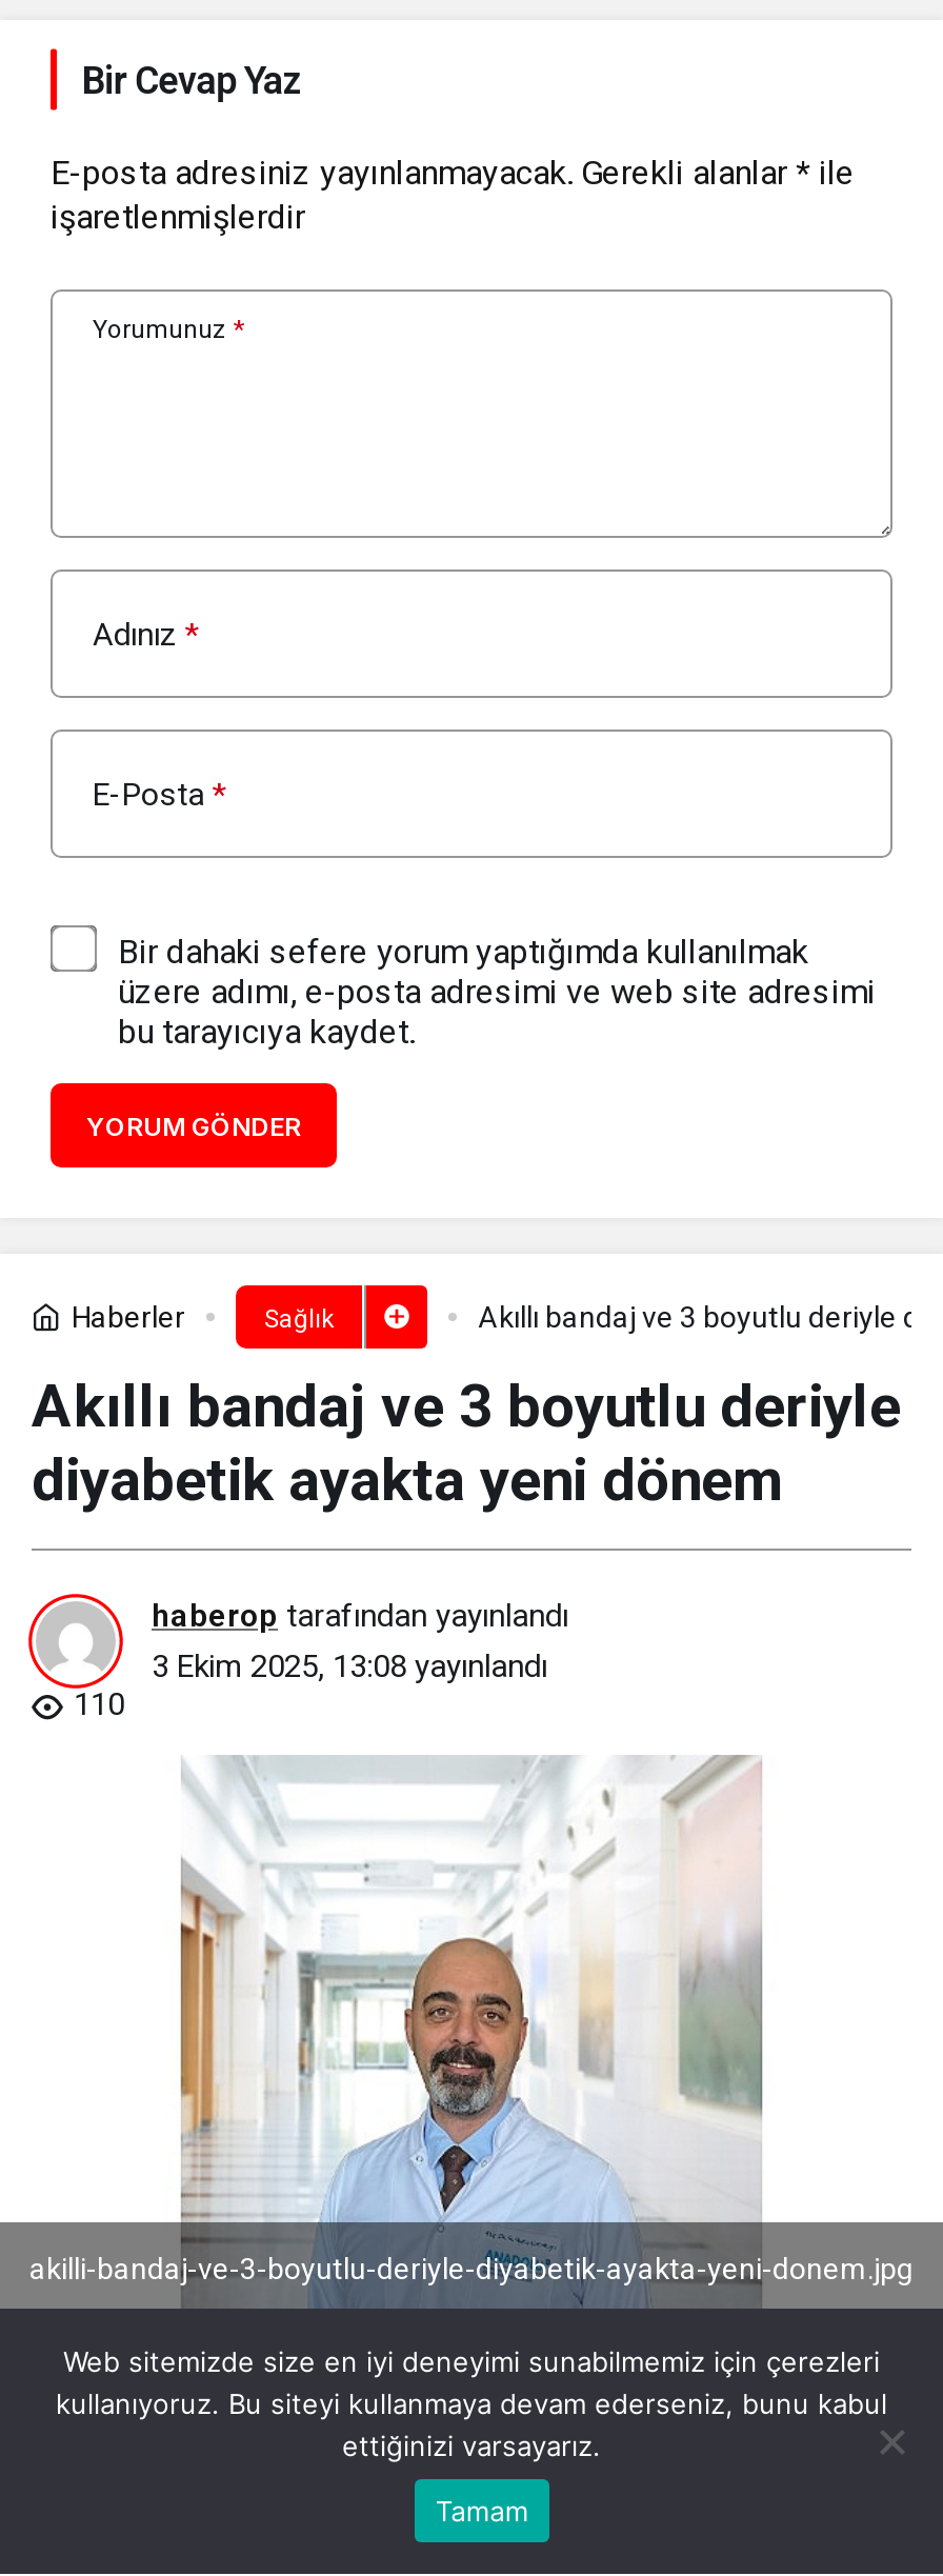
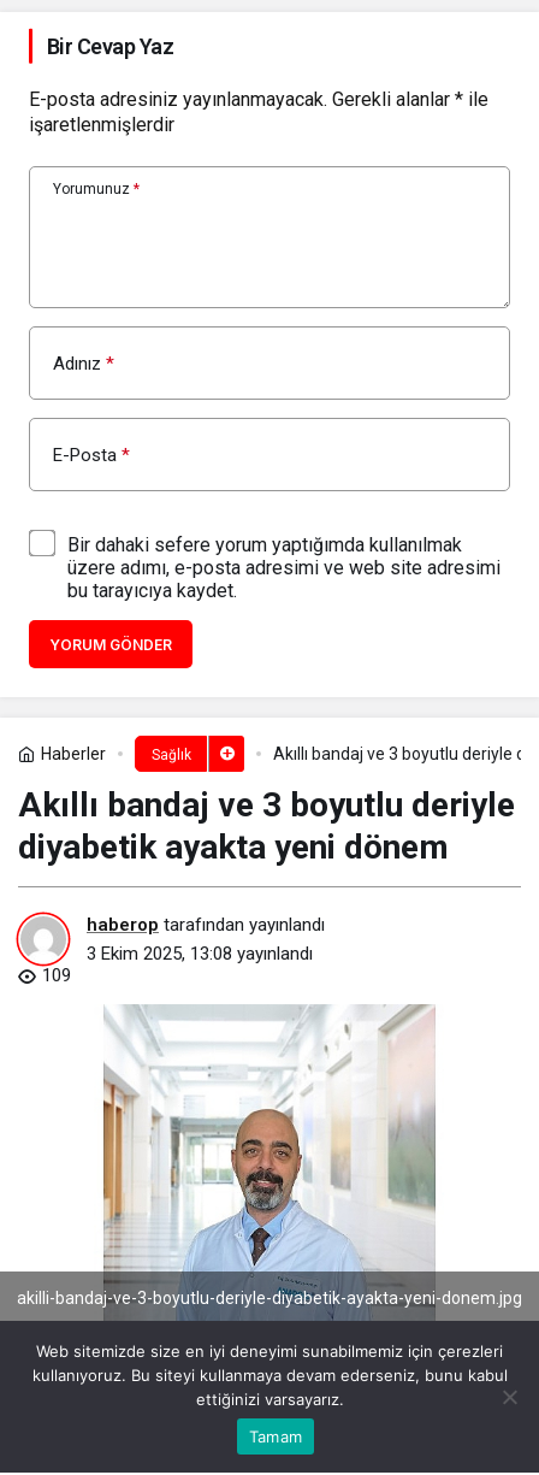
- 110
+ 109
